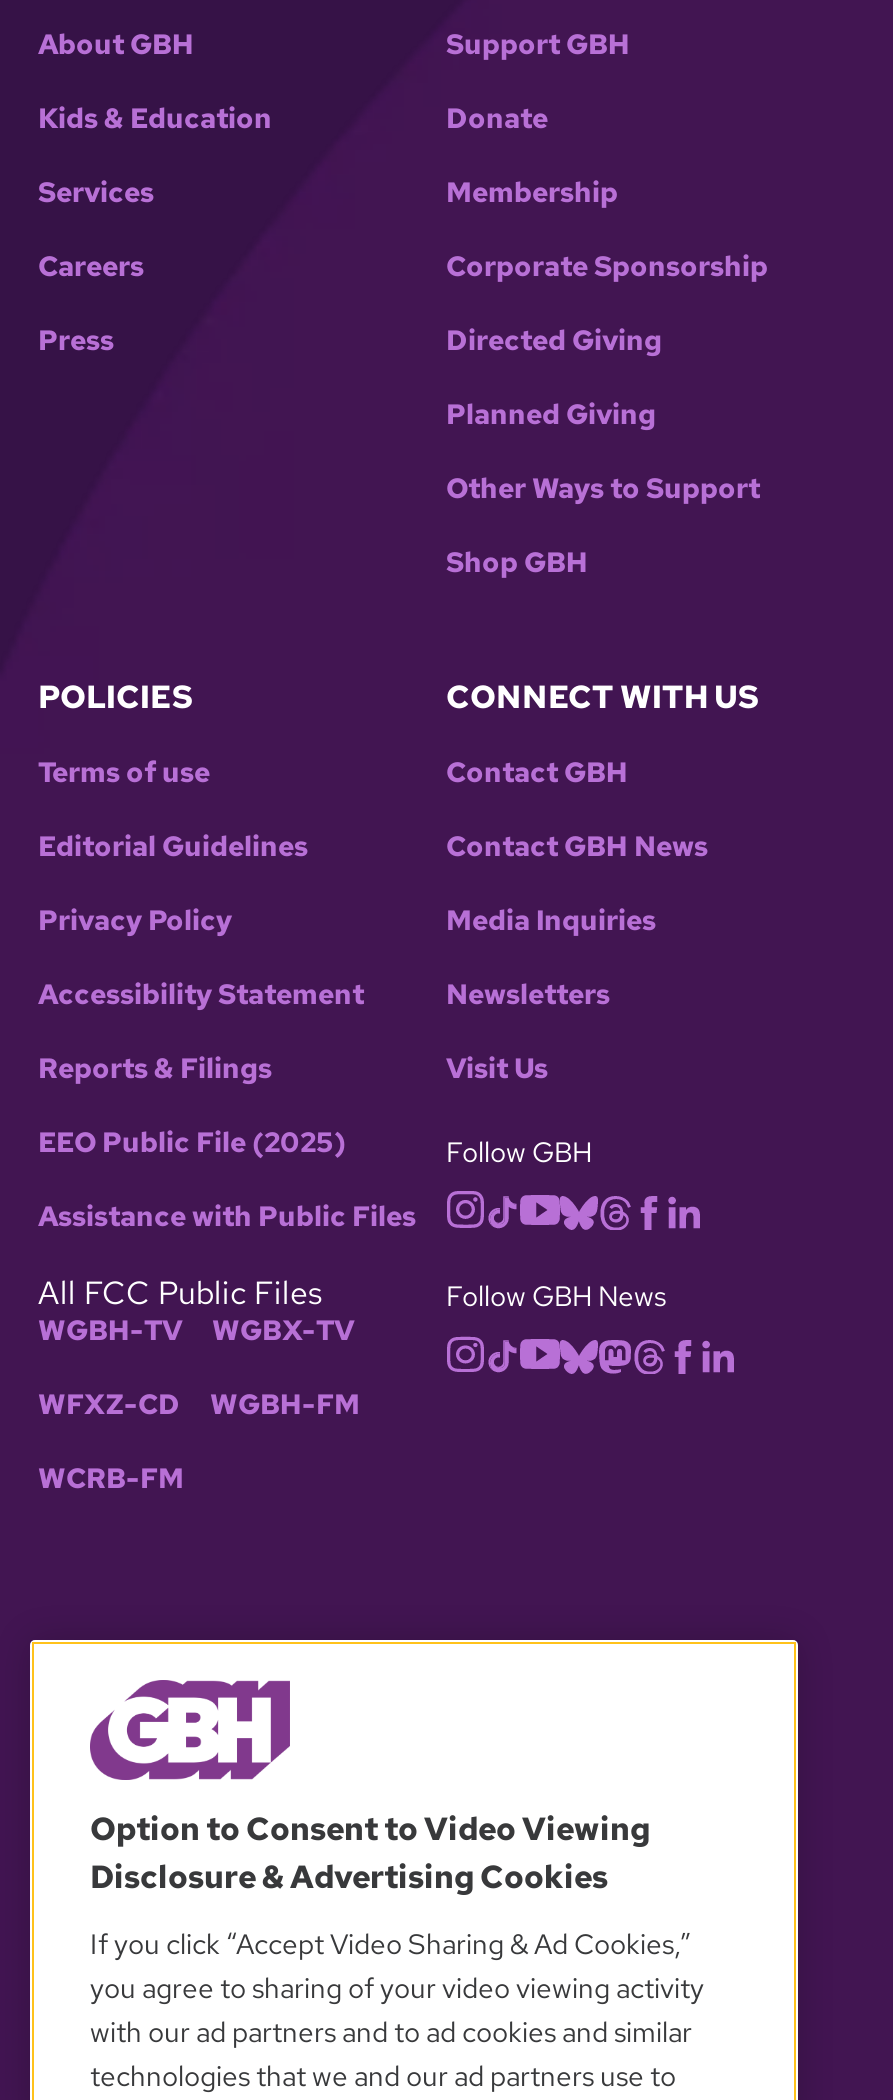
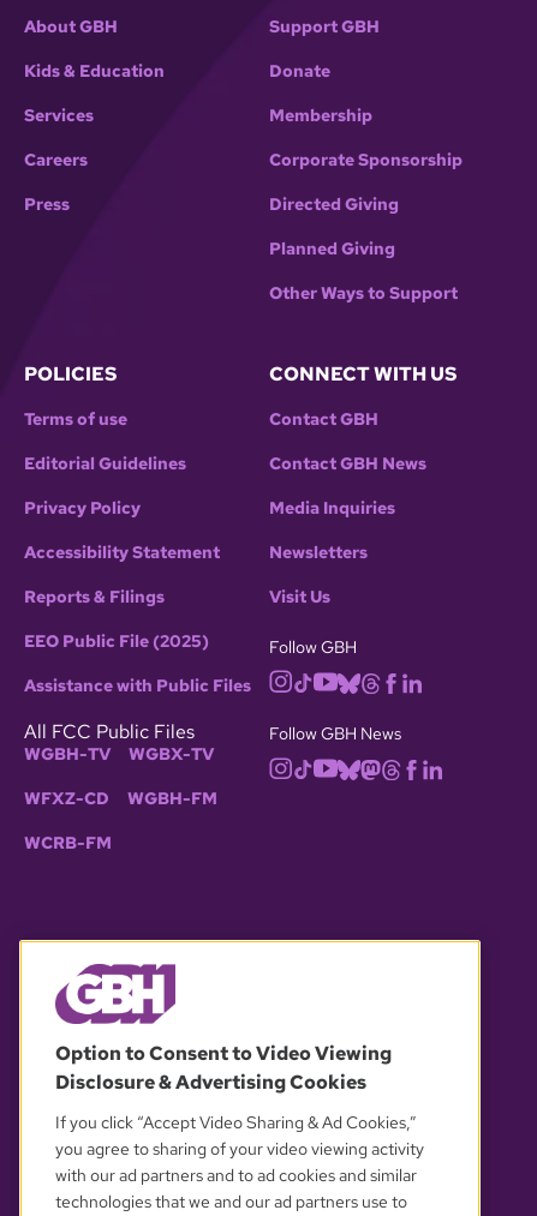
- Shop GBH
